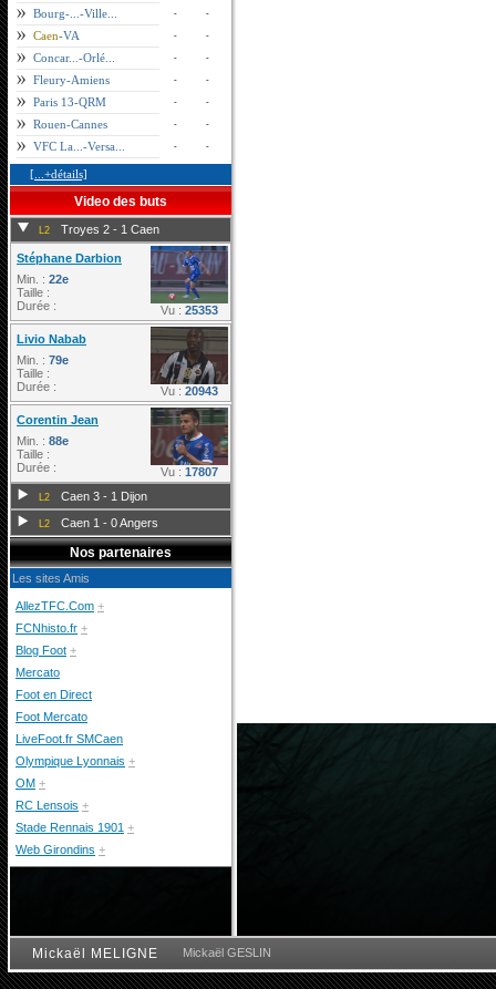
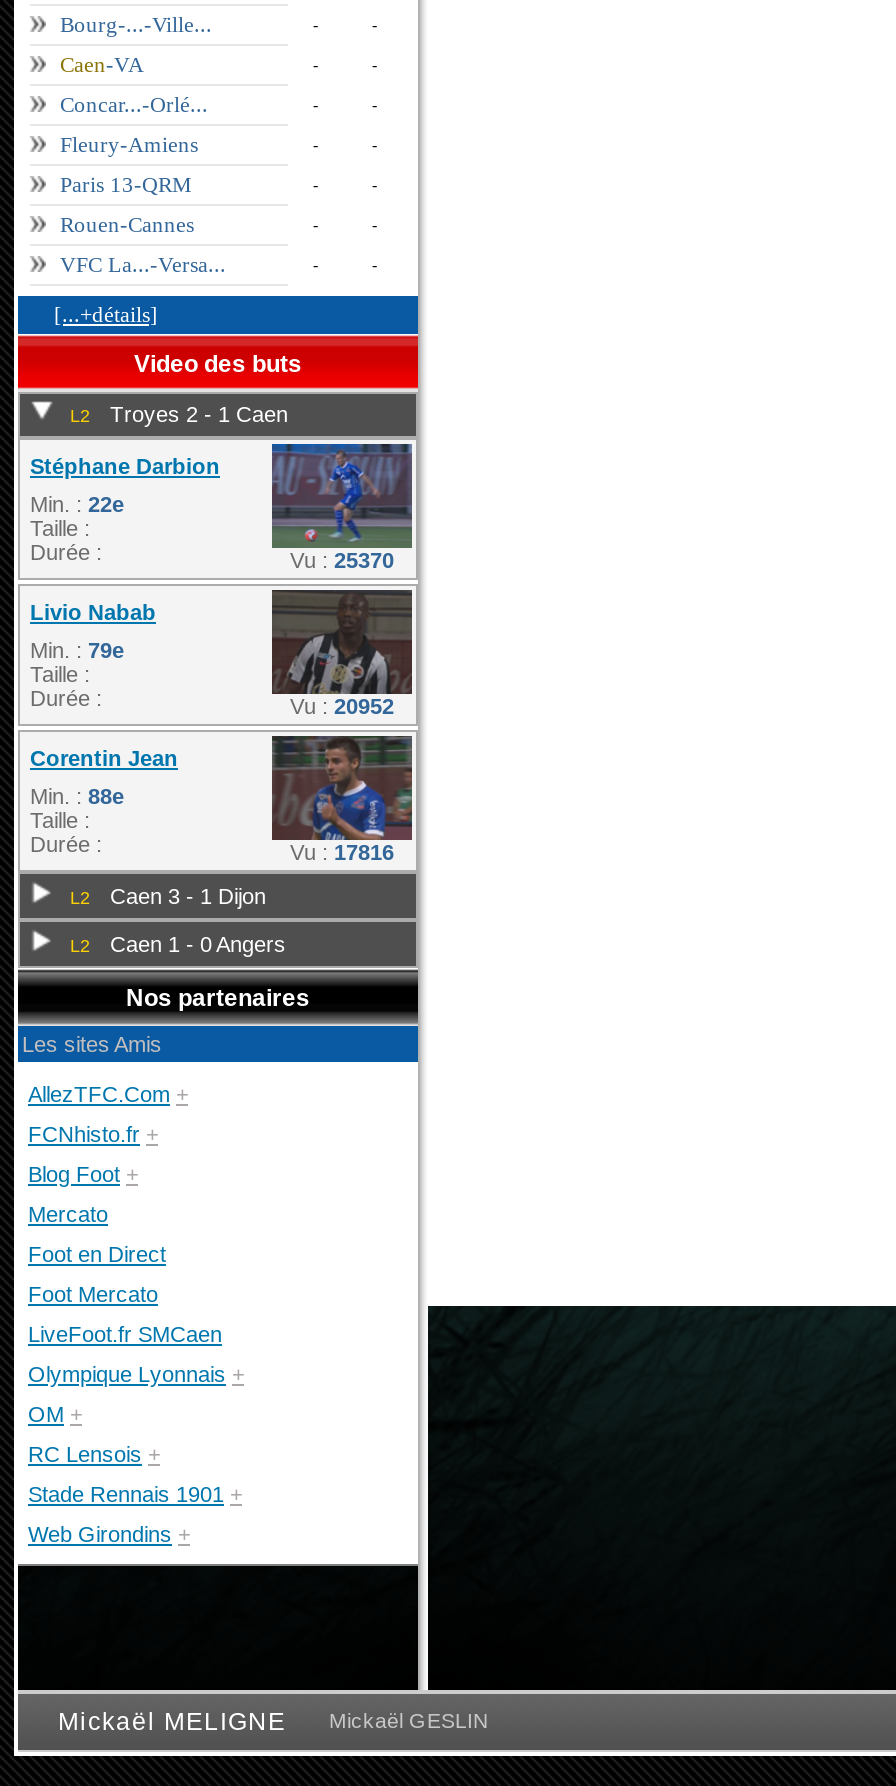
- Vu :25353
+ Vu :25370

- Vu :20943
+ Vu :20952

- Vu :17807
+ Vu :17816
